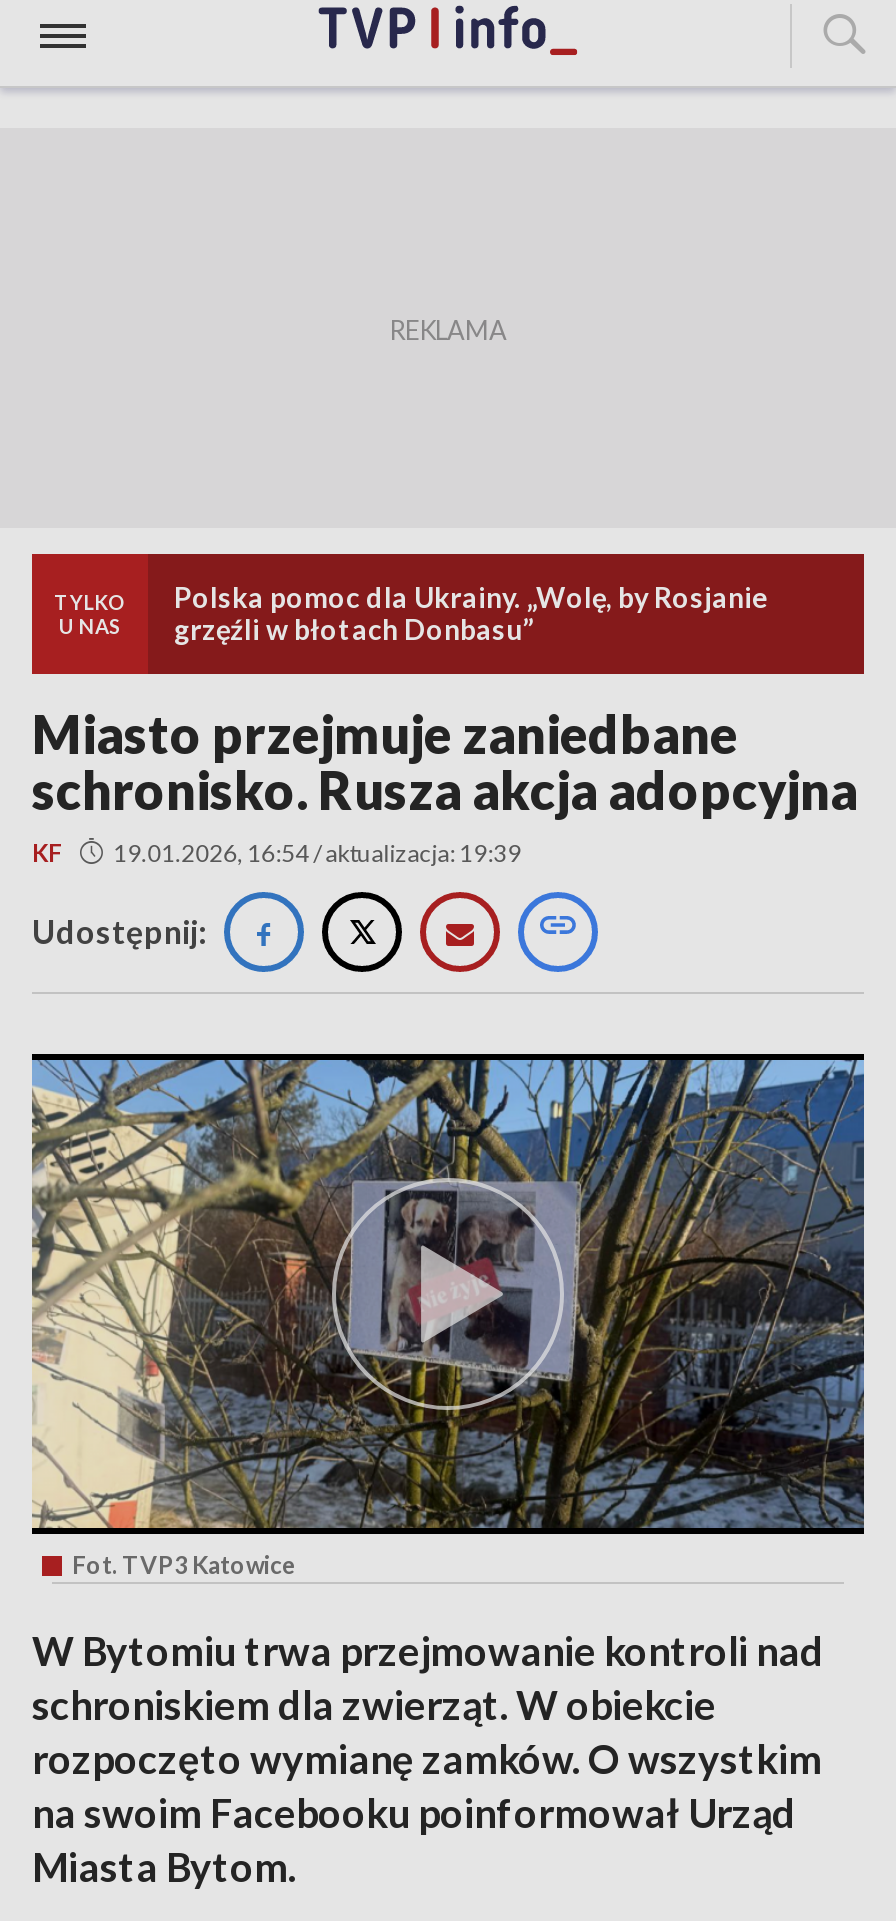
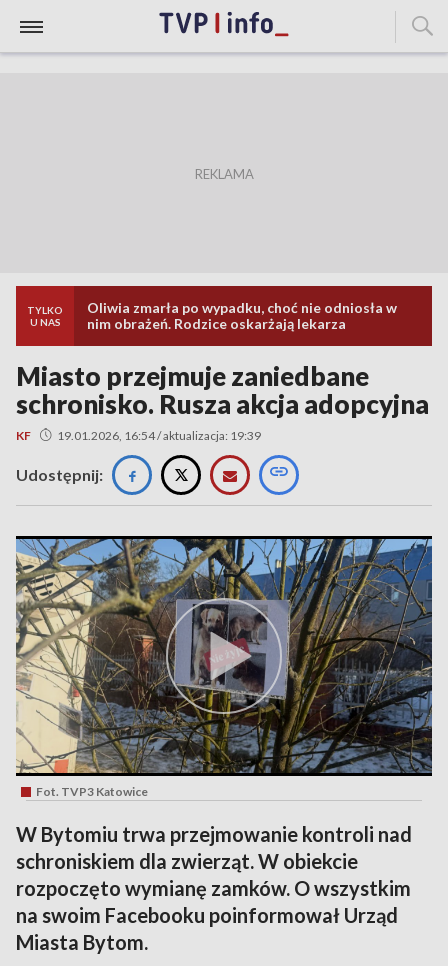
- Polska pomoc dla Ukrainy. „Wolę, by Rosjanie
- grzęźli w błotach Donbasu”
+ Oliwia zmarła po wypadku, choć nie odniosła w
+ nim obrażeń. Rodzice oskarżają lekarza
